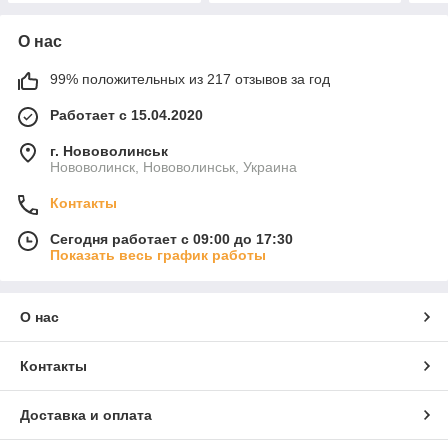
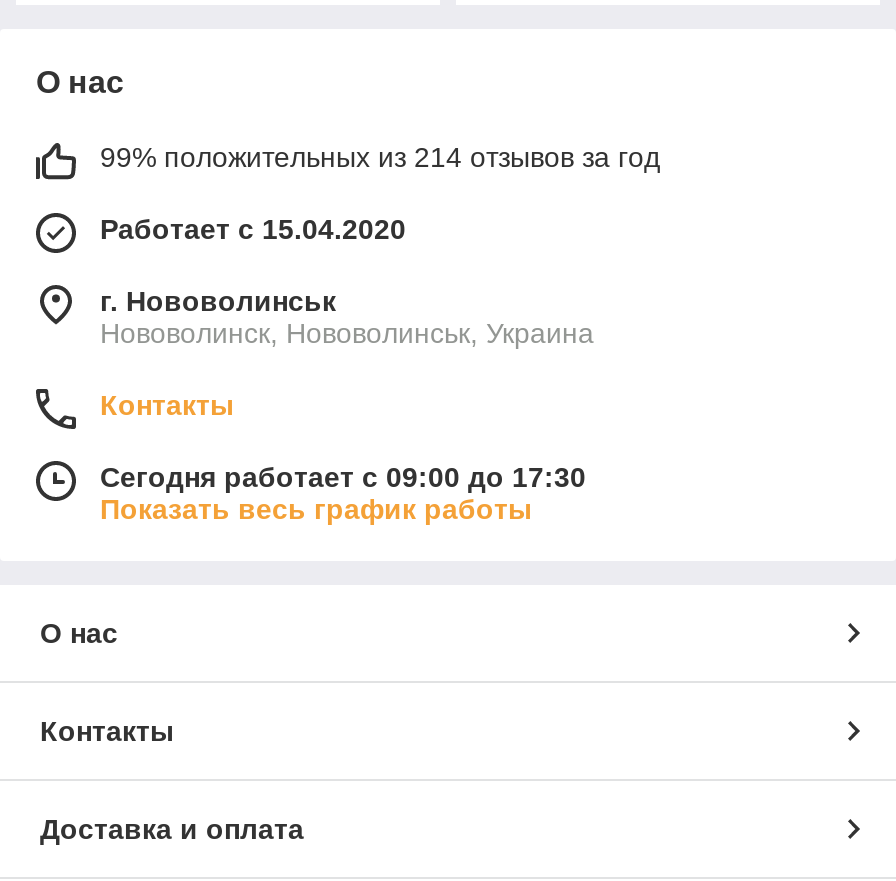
- 99% положительных из 217 отзывов за год
+ 99% положительных из 214 отзывов за год
